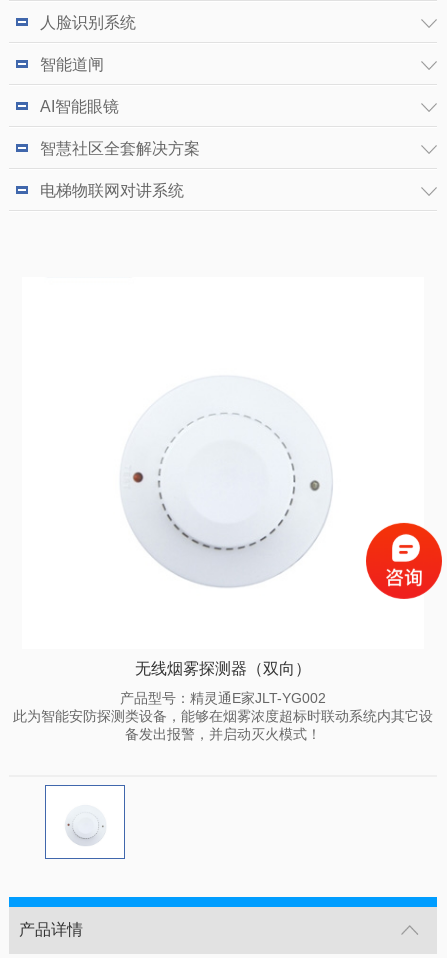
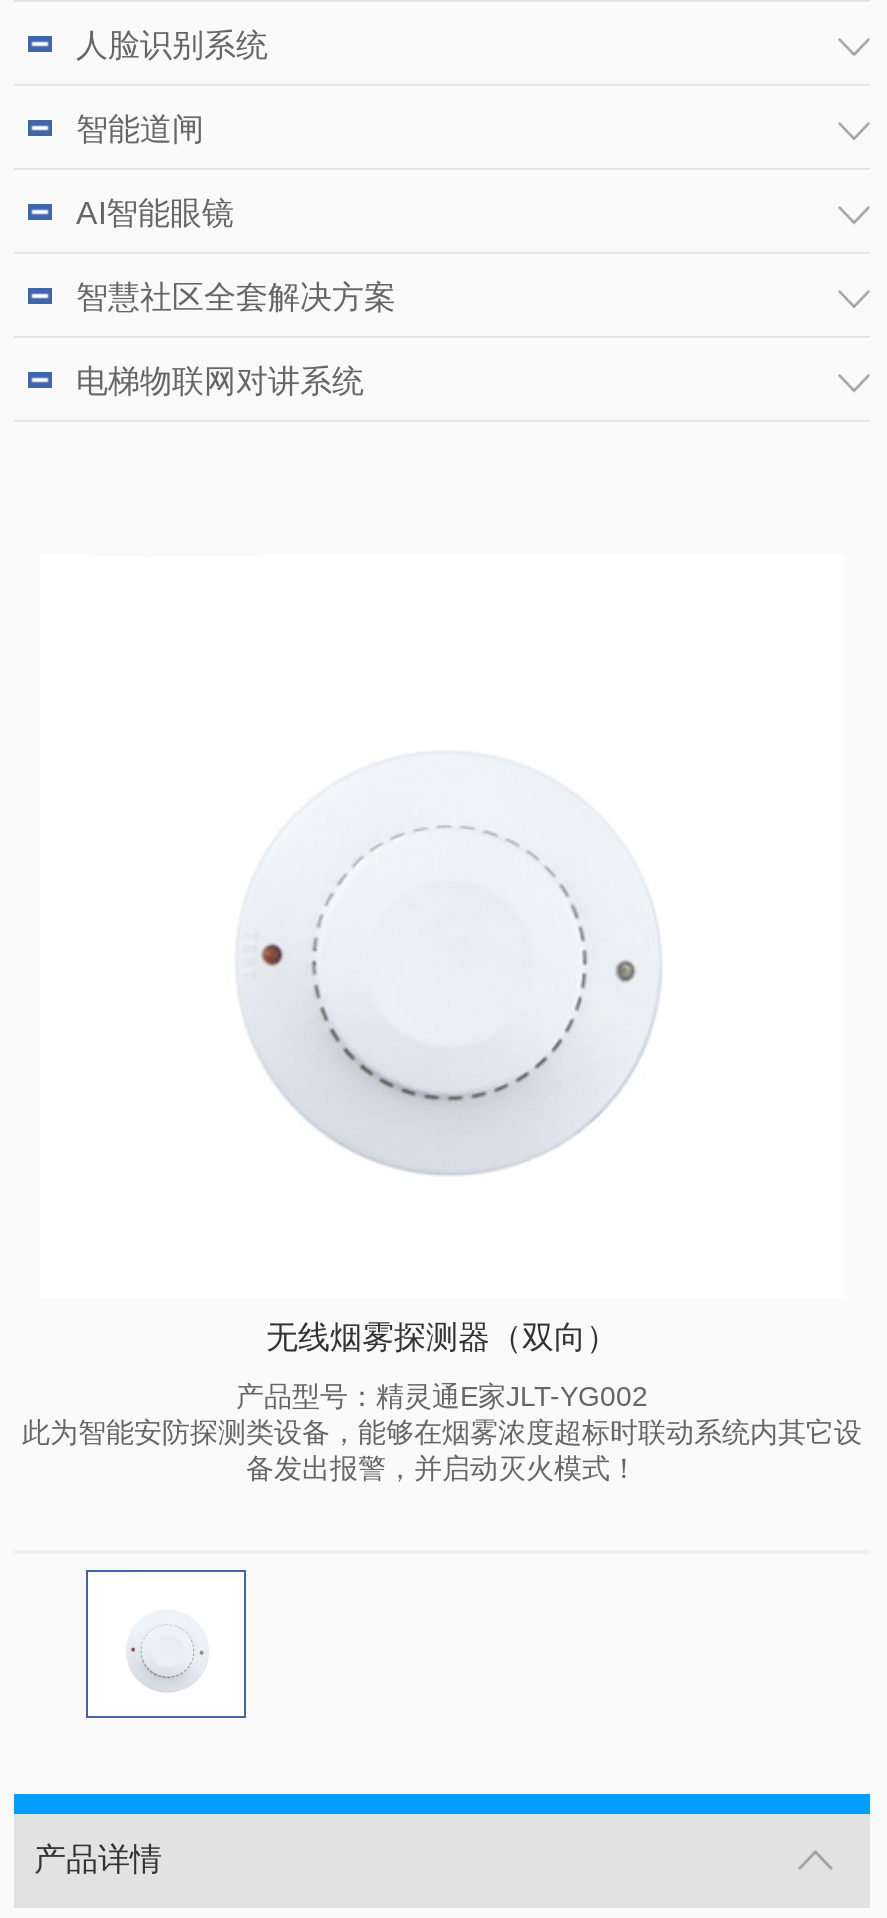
- [image]
